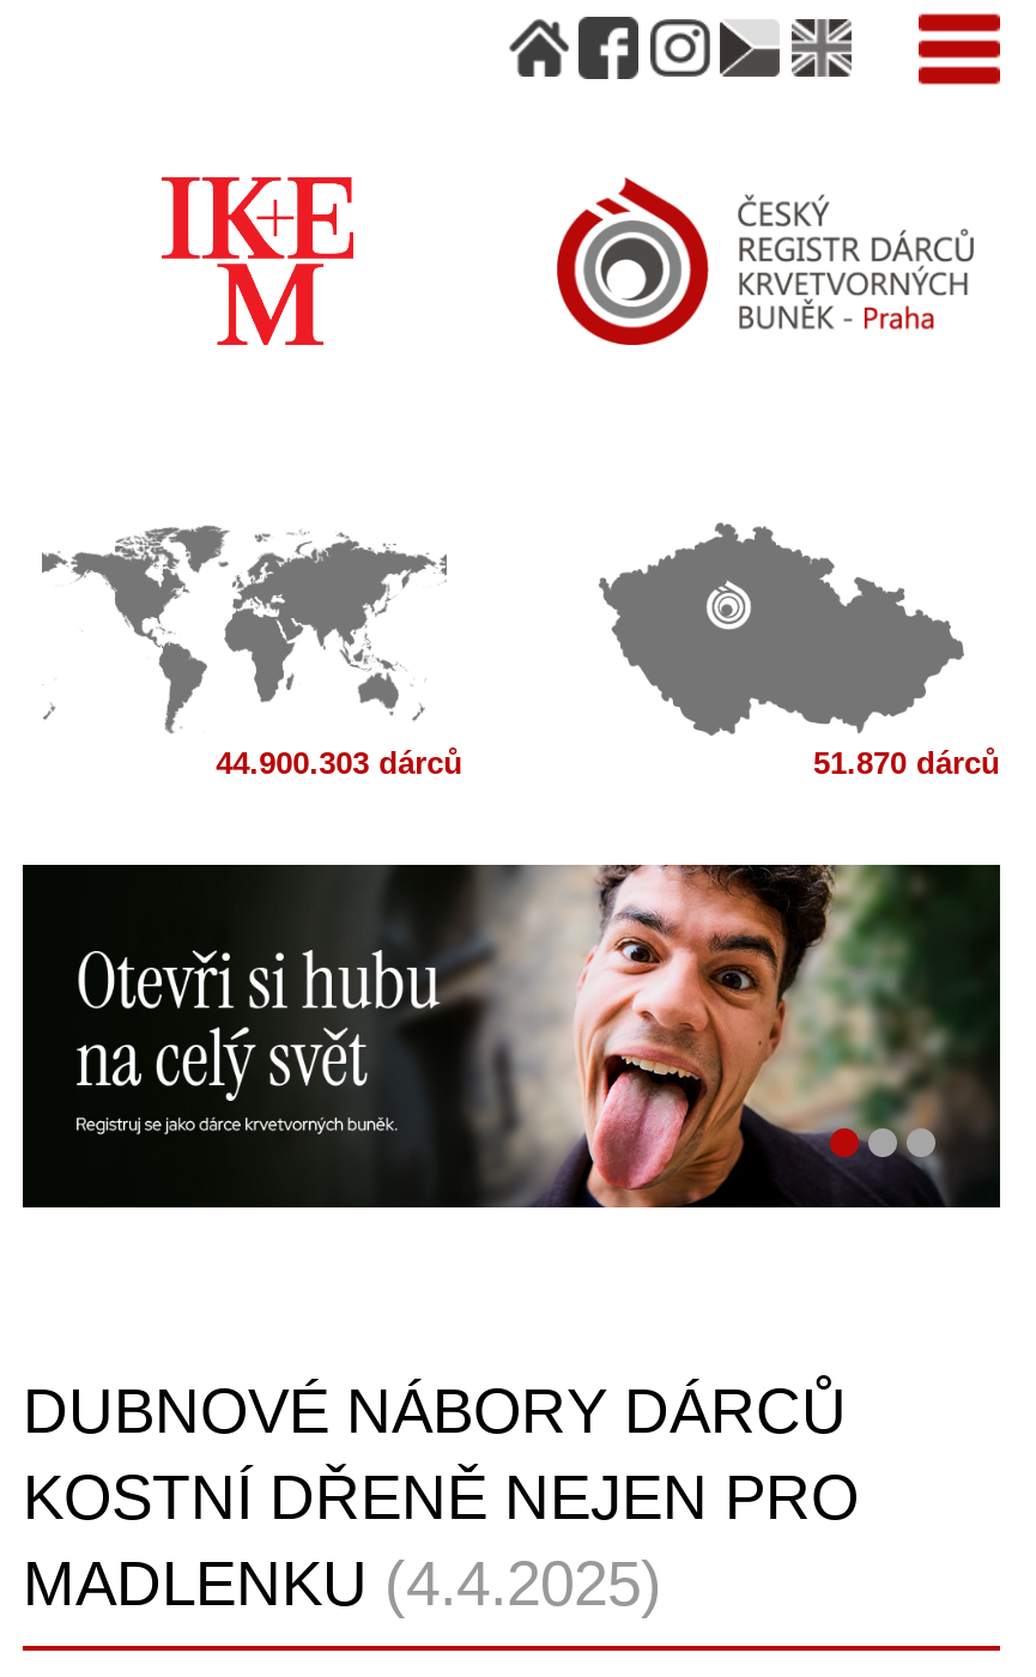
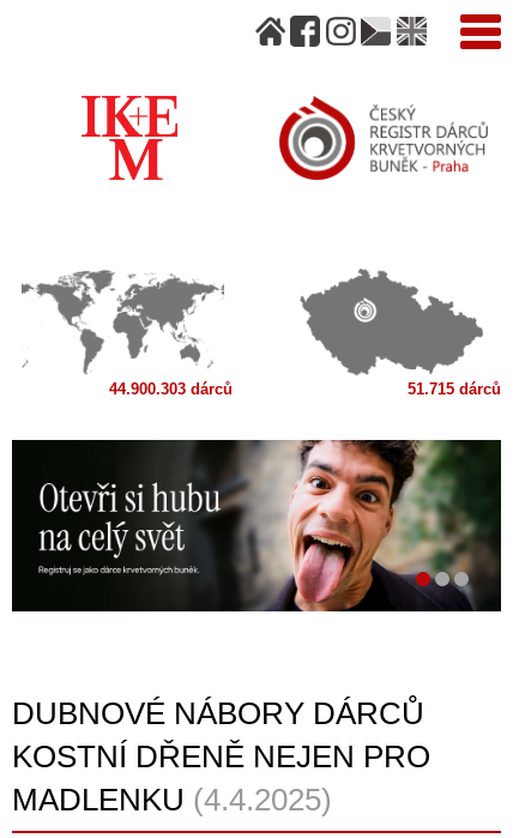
- 51.870 dárců
+ 51.715 dárců
